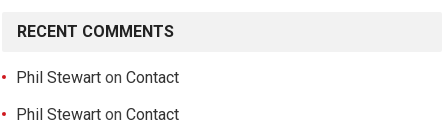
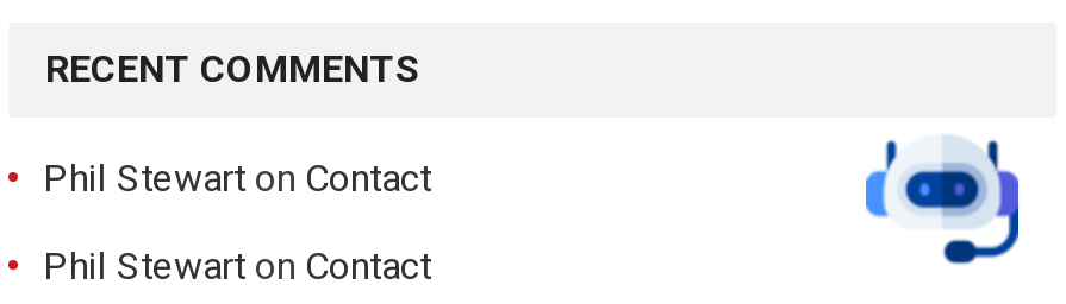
+ [image]
